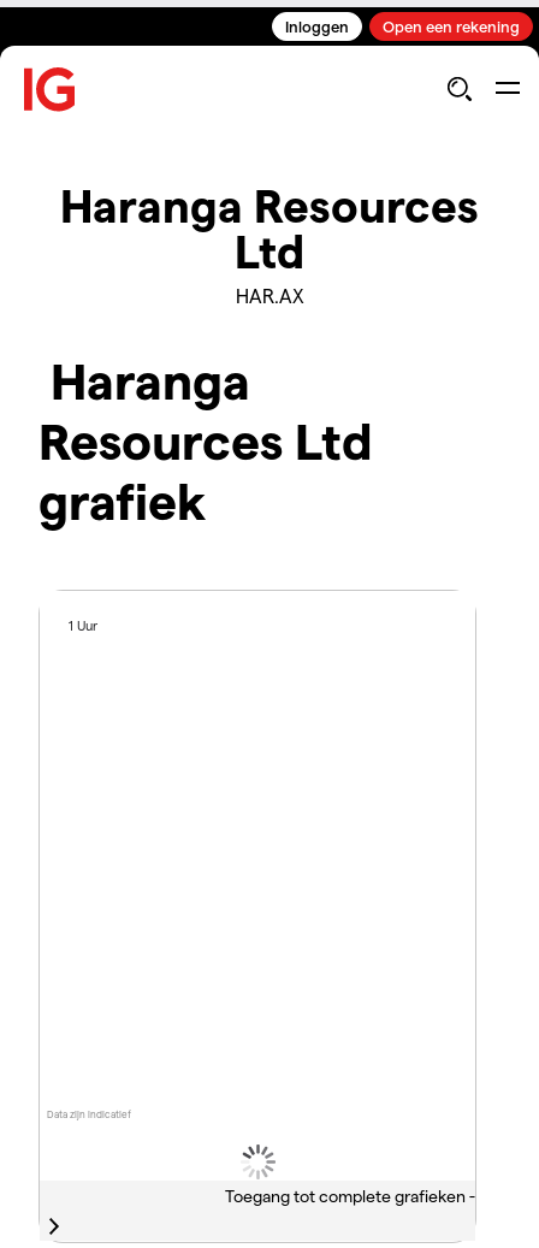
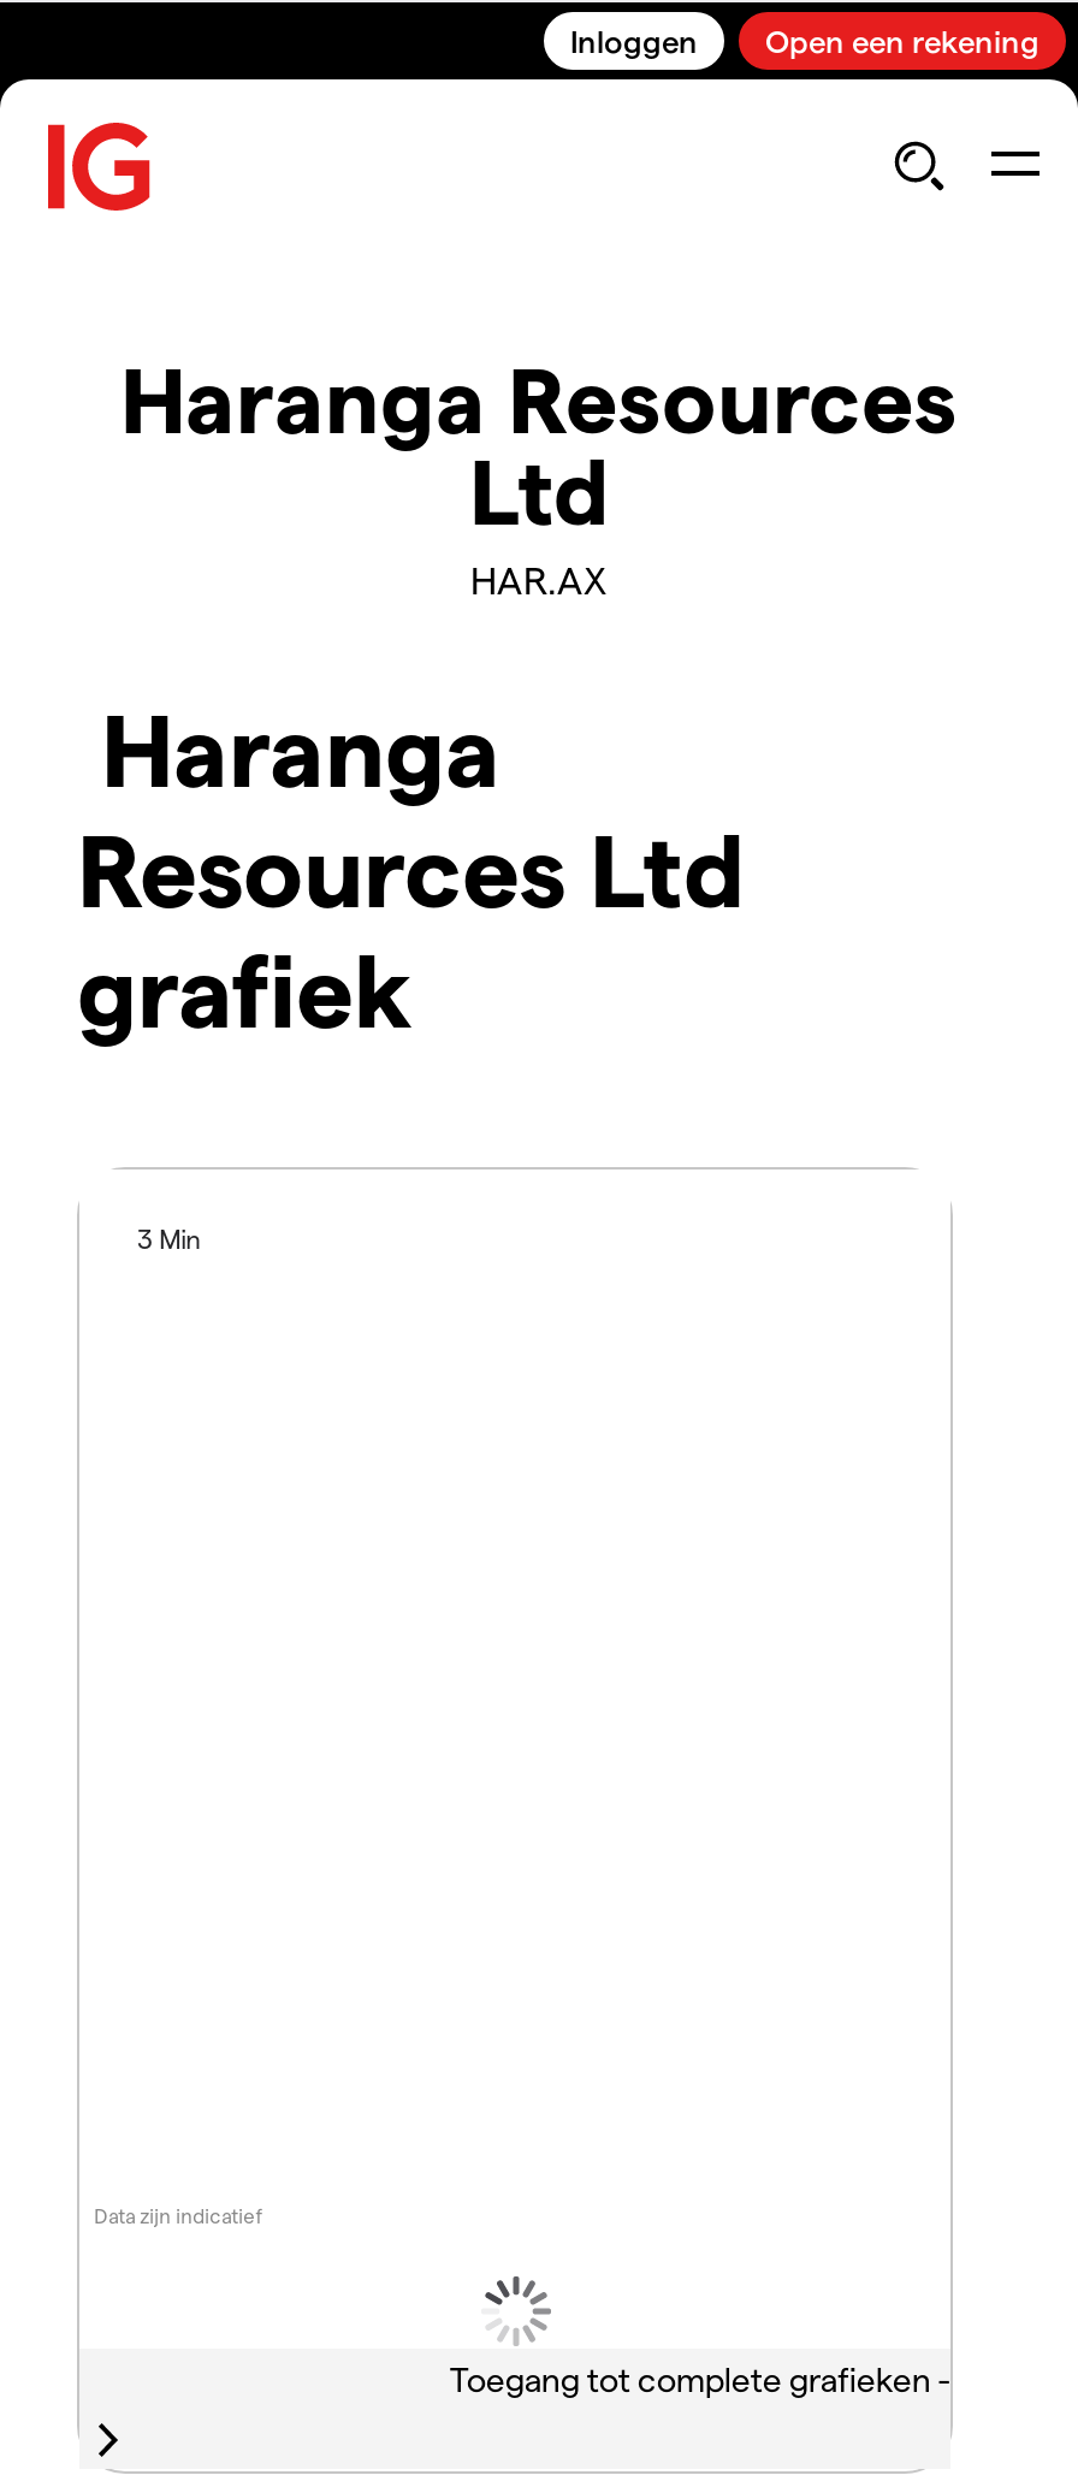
- 1 Uur
+ 3 Min
